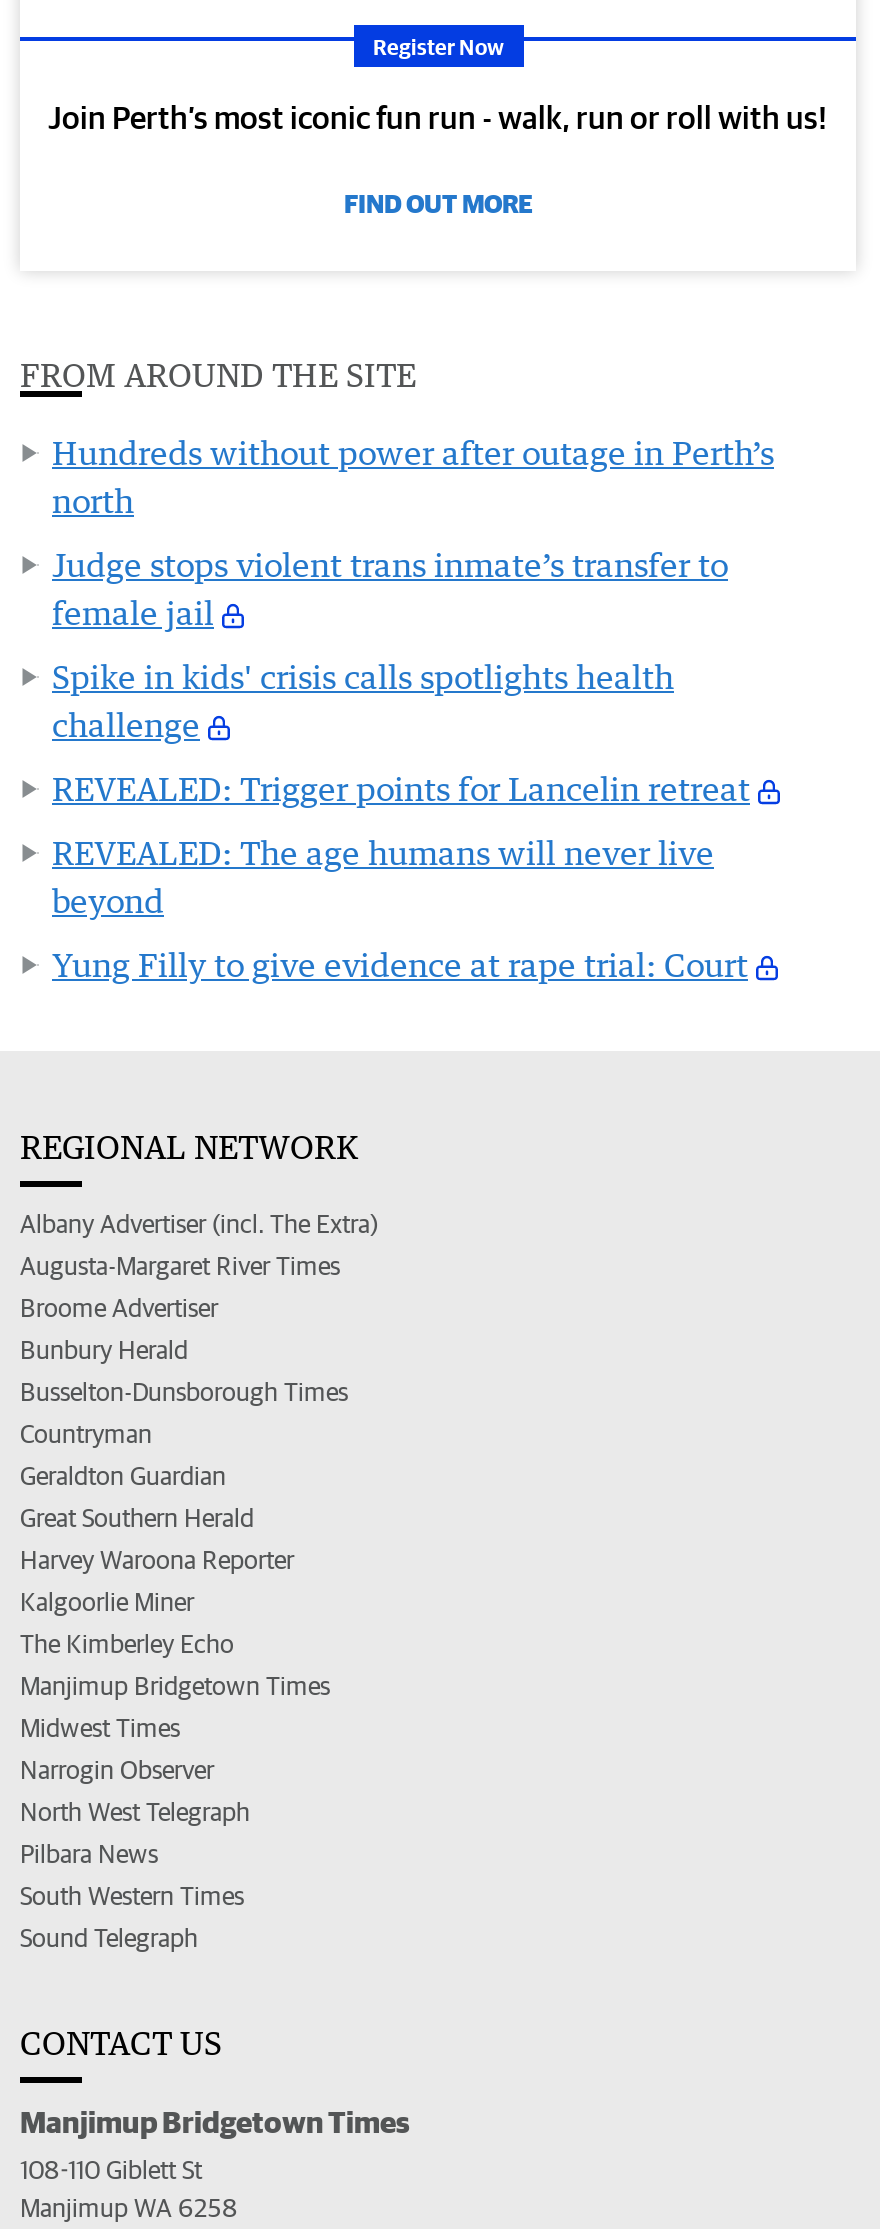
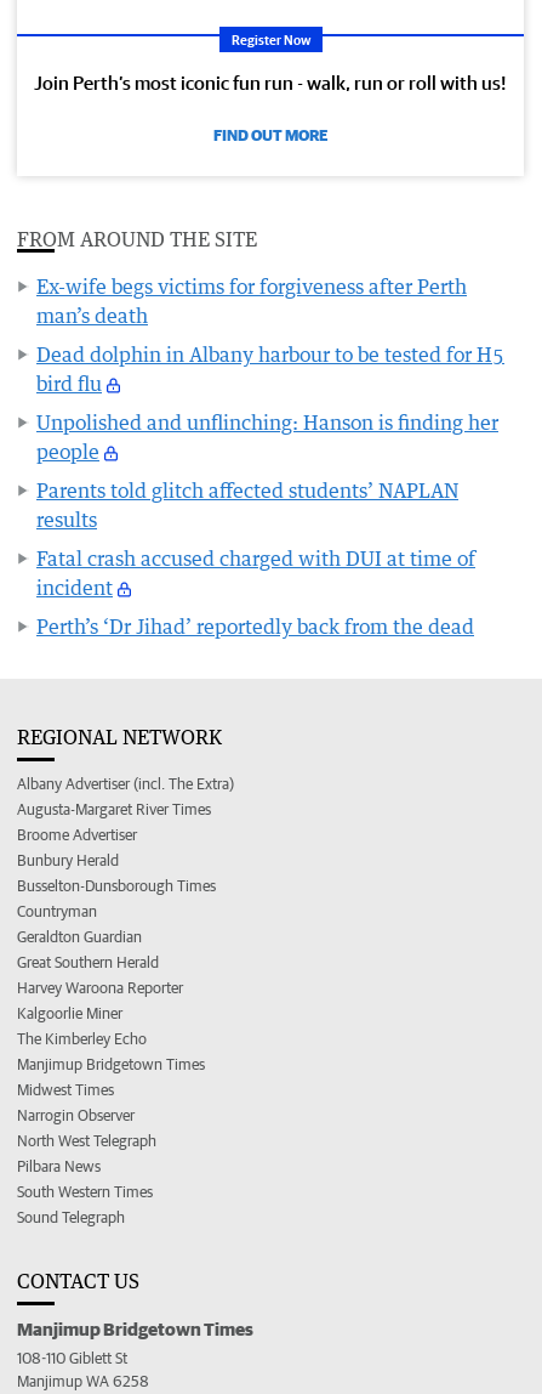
- Hundreds without power after outage in Perth’s
- north
+ Ex-wife begs victims for forgiveness after Perth
+ man’s death

- Judge stops violent trans inmate’s transfer to
- female jail
+ Dead dolphin in Albany harbour to be tested for H5
+ bird flu

- Spike in kids' crisis calls spotlights health
- challenge
+ Unpolished and unflinching: Hanson is finding her
+ people

- REVEALED: Trigger points for Lancelin retreat
+ Parents told glitch affected students’ NAPLAN
+ results

- REVEALED: The age humans will never live
- beyond
+ Fatal crash accused charged with DUI at time of
+ incident

- Yung Filly to give evidence at rape trial: Court
+ Perth’s ‘Dr Jihad’ reportedly back from the dead
